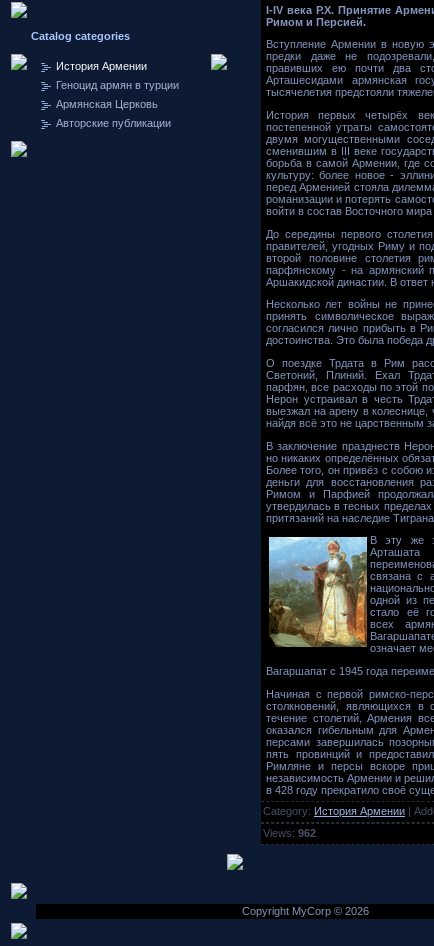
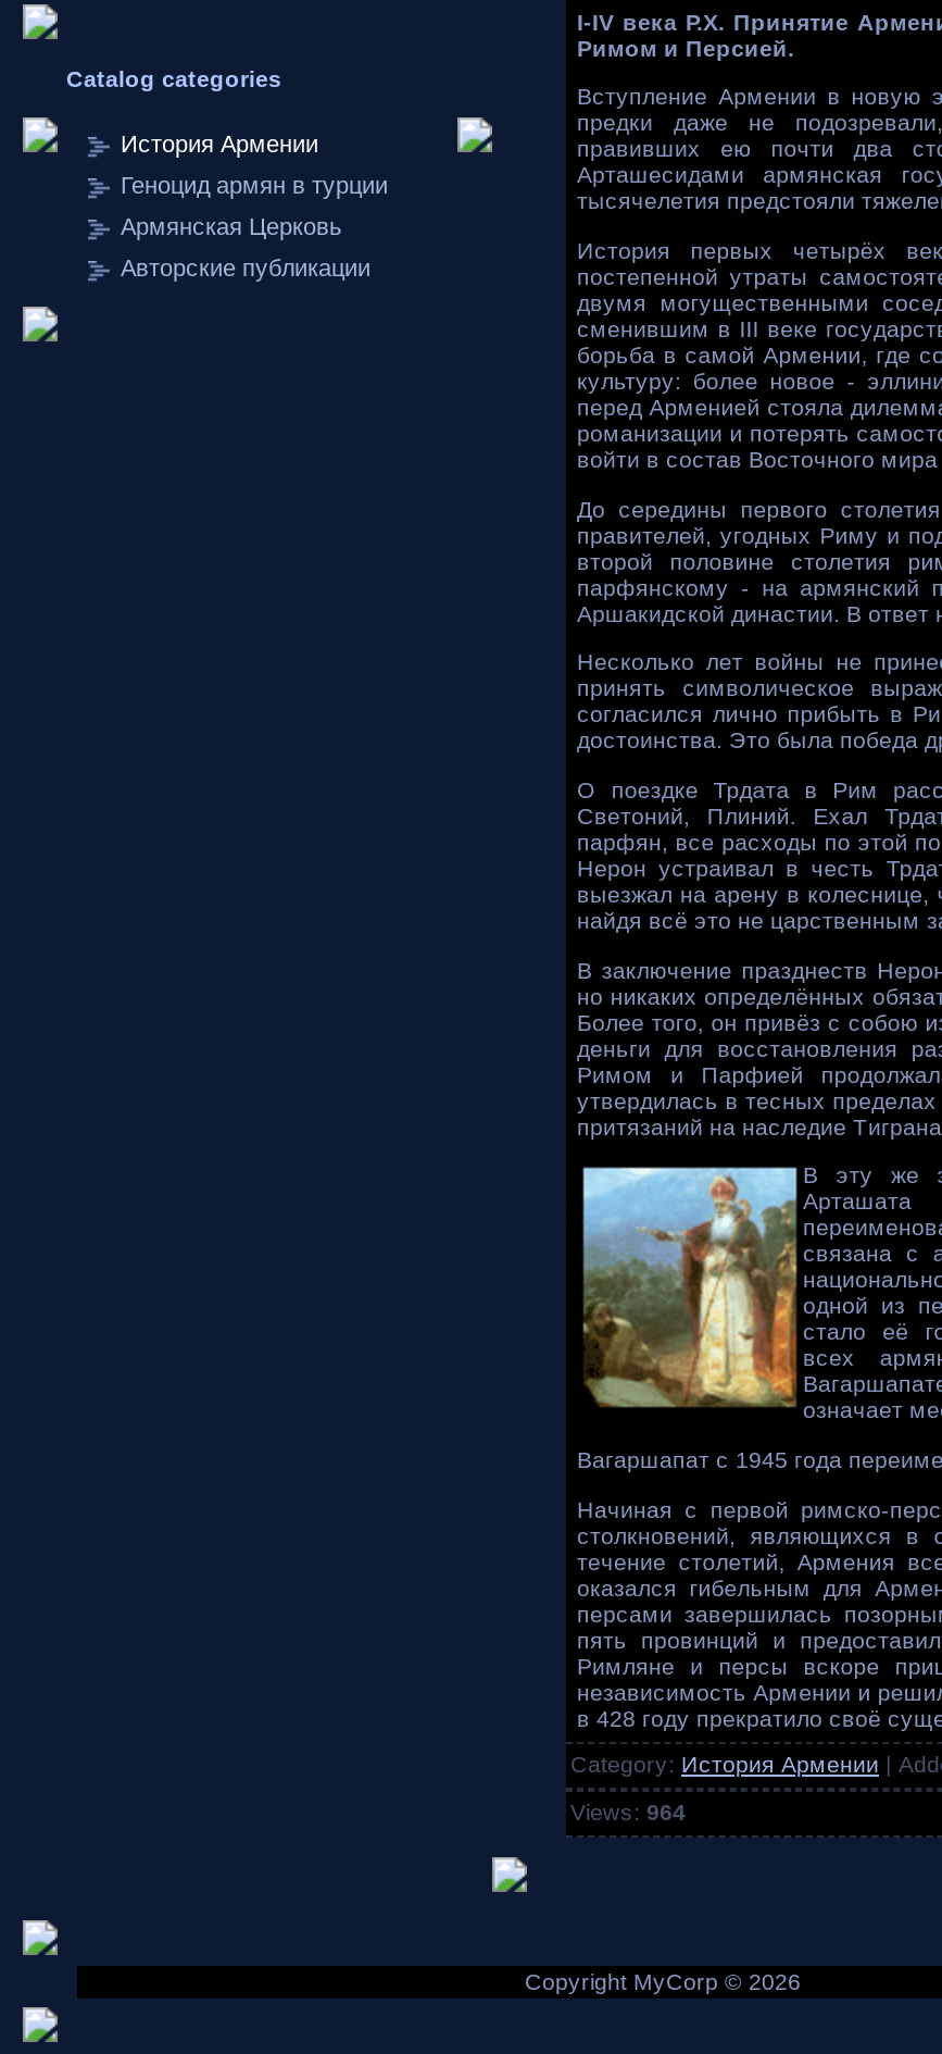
- Views: 962
+ Views: 964
